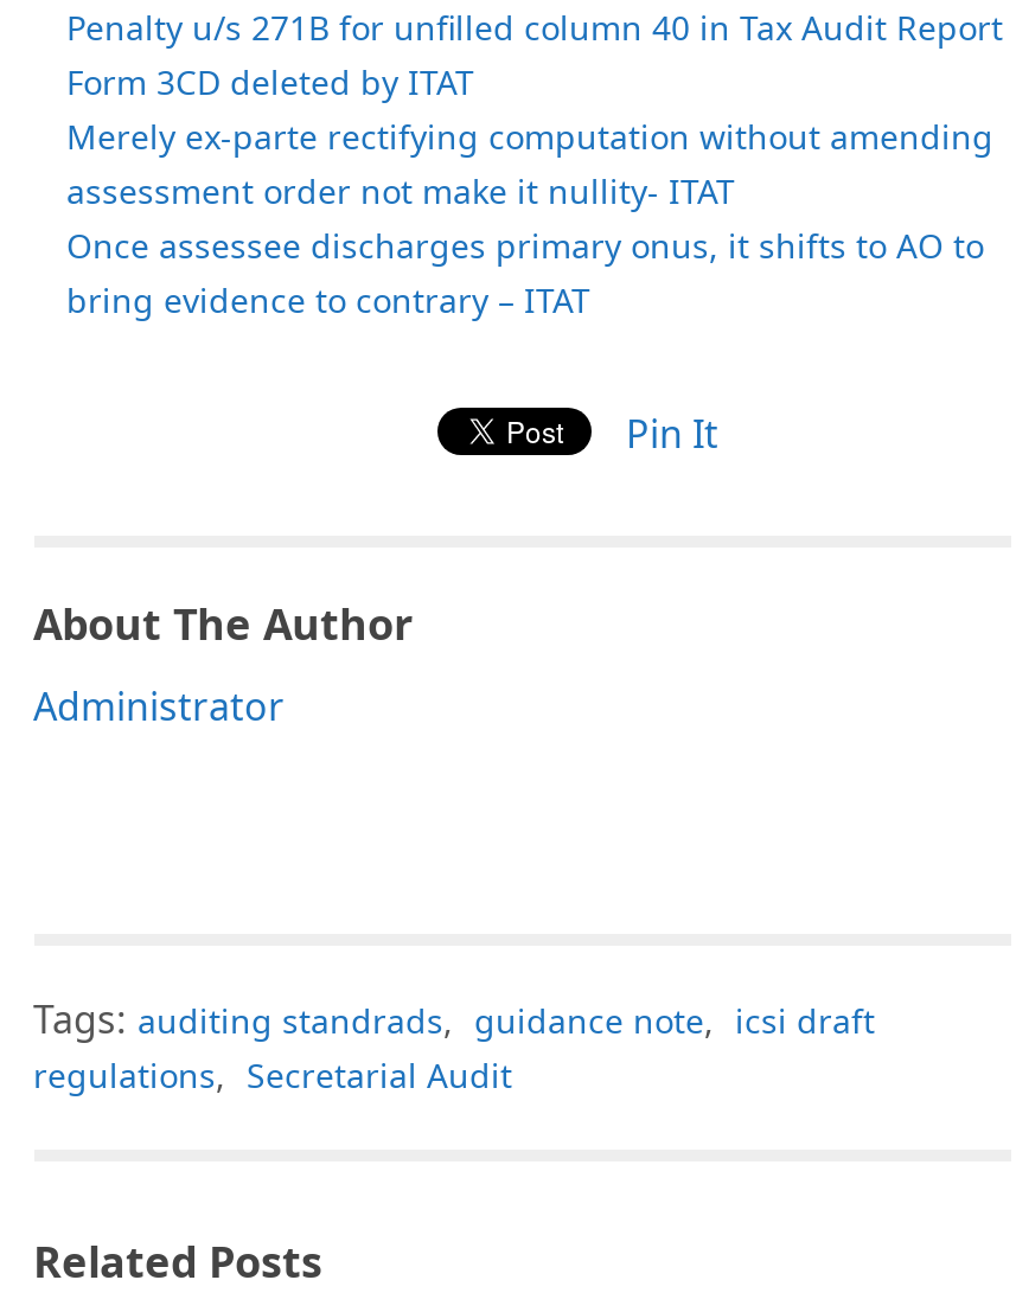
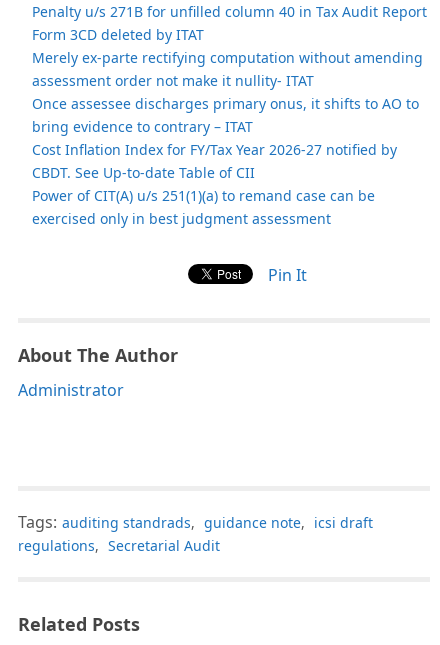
+ Cost Inflation Index for FY/Tax Year 2026-27 notified by
+ CBDT. See Up-to-date Table of CII
+ Power of CIT(A) u/s 251(1)(a) to remand case can be
+ exercised only in best judgment assessment
